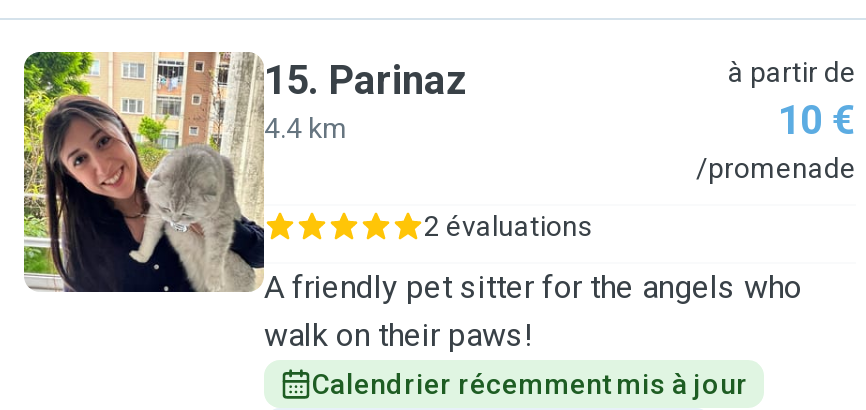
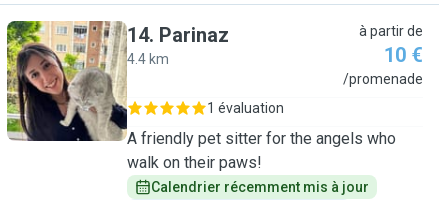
- 15. Parinaz
+ 14. Parinaz

- 2 évaluations
+ 1 évaluation
